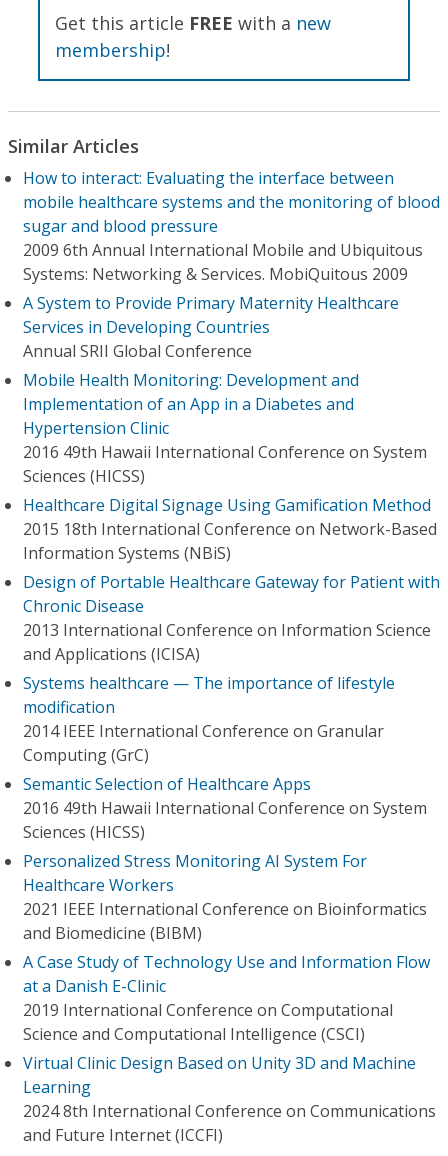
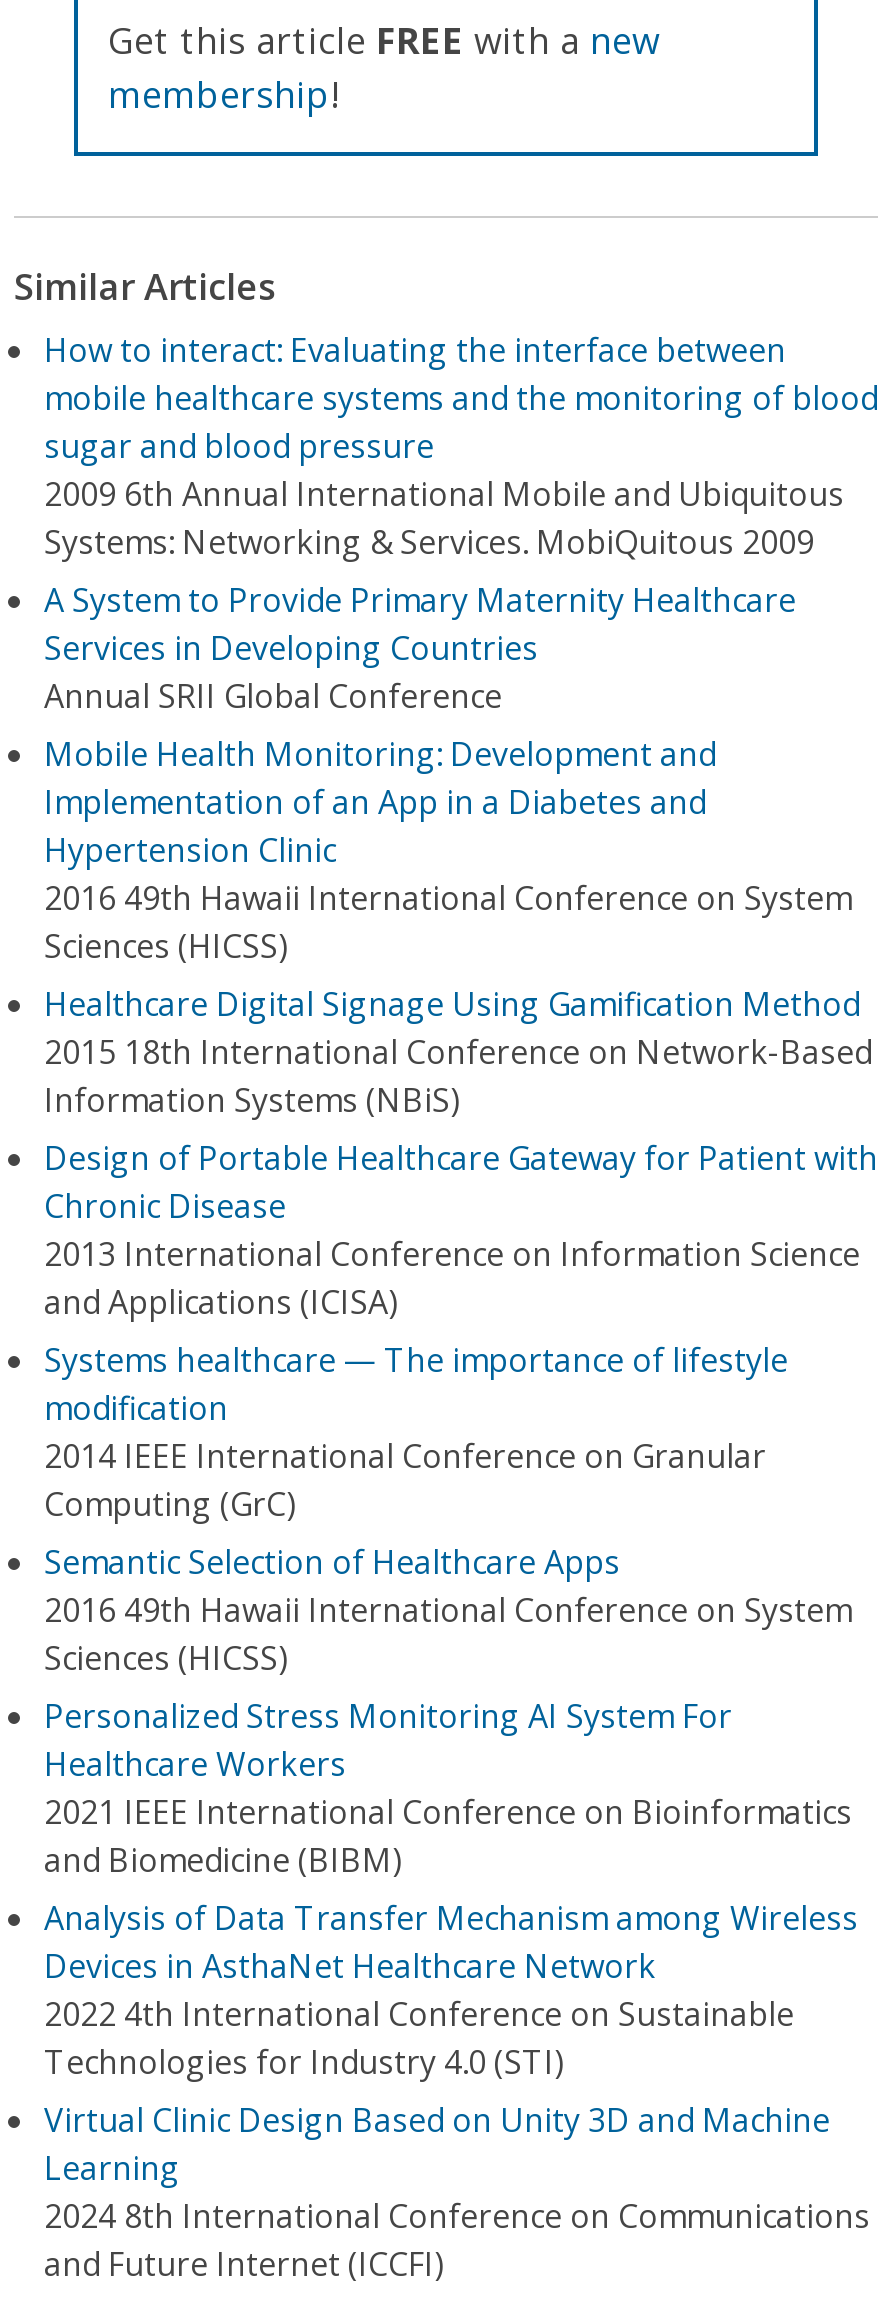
- A Case Study of Technology Use and Information Flow
- at a Danish E-Clinic
- 2019 International Conference on Computational
- Science and Computational Intelligence (CSCI)
+ Analysis of Data Transfer Mechanism among Wireless
+ Devices in AsthaNet Healthcare Network
+ 2022 4th International Conference on Sustainable
+ Technologies for Industry 4.0 (STI)
